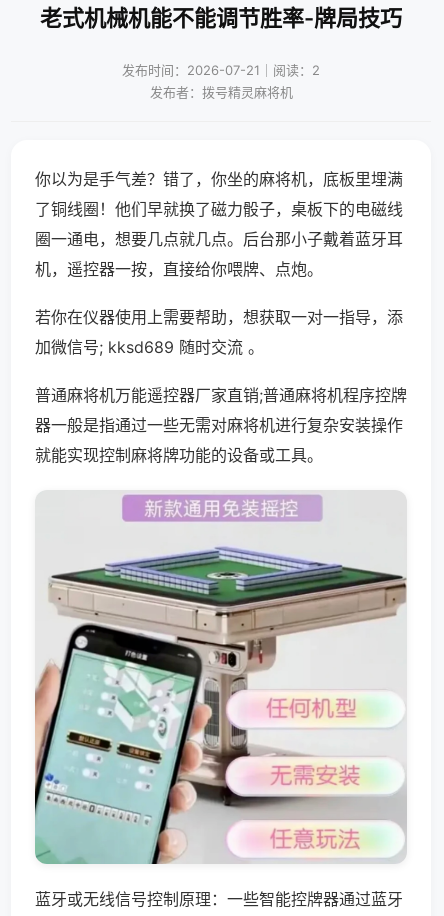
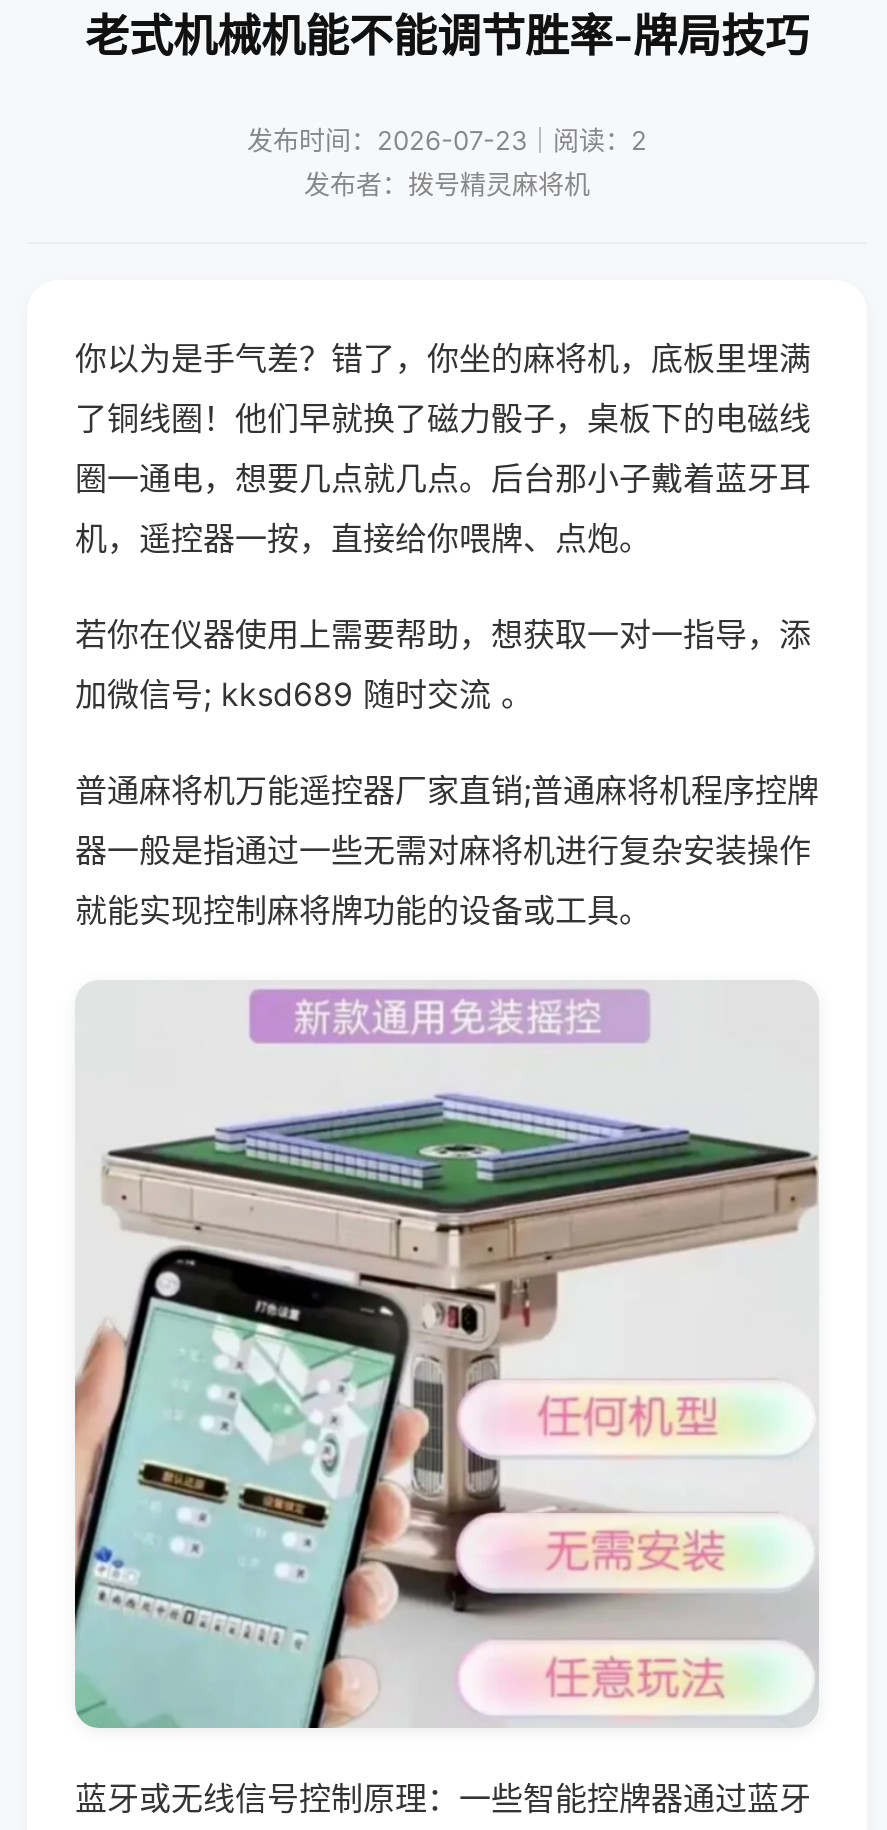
- 发布时间：2026-07-21｜阅读：2
+ 发布时间：2026-07-23｜阅读：2
